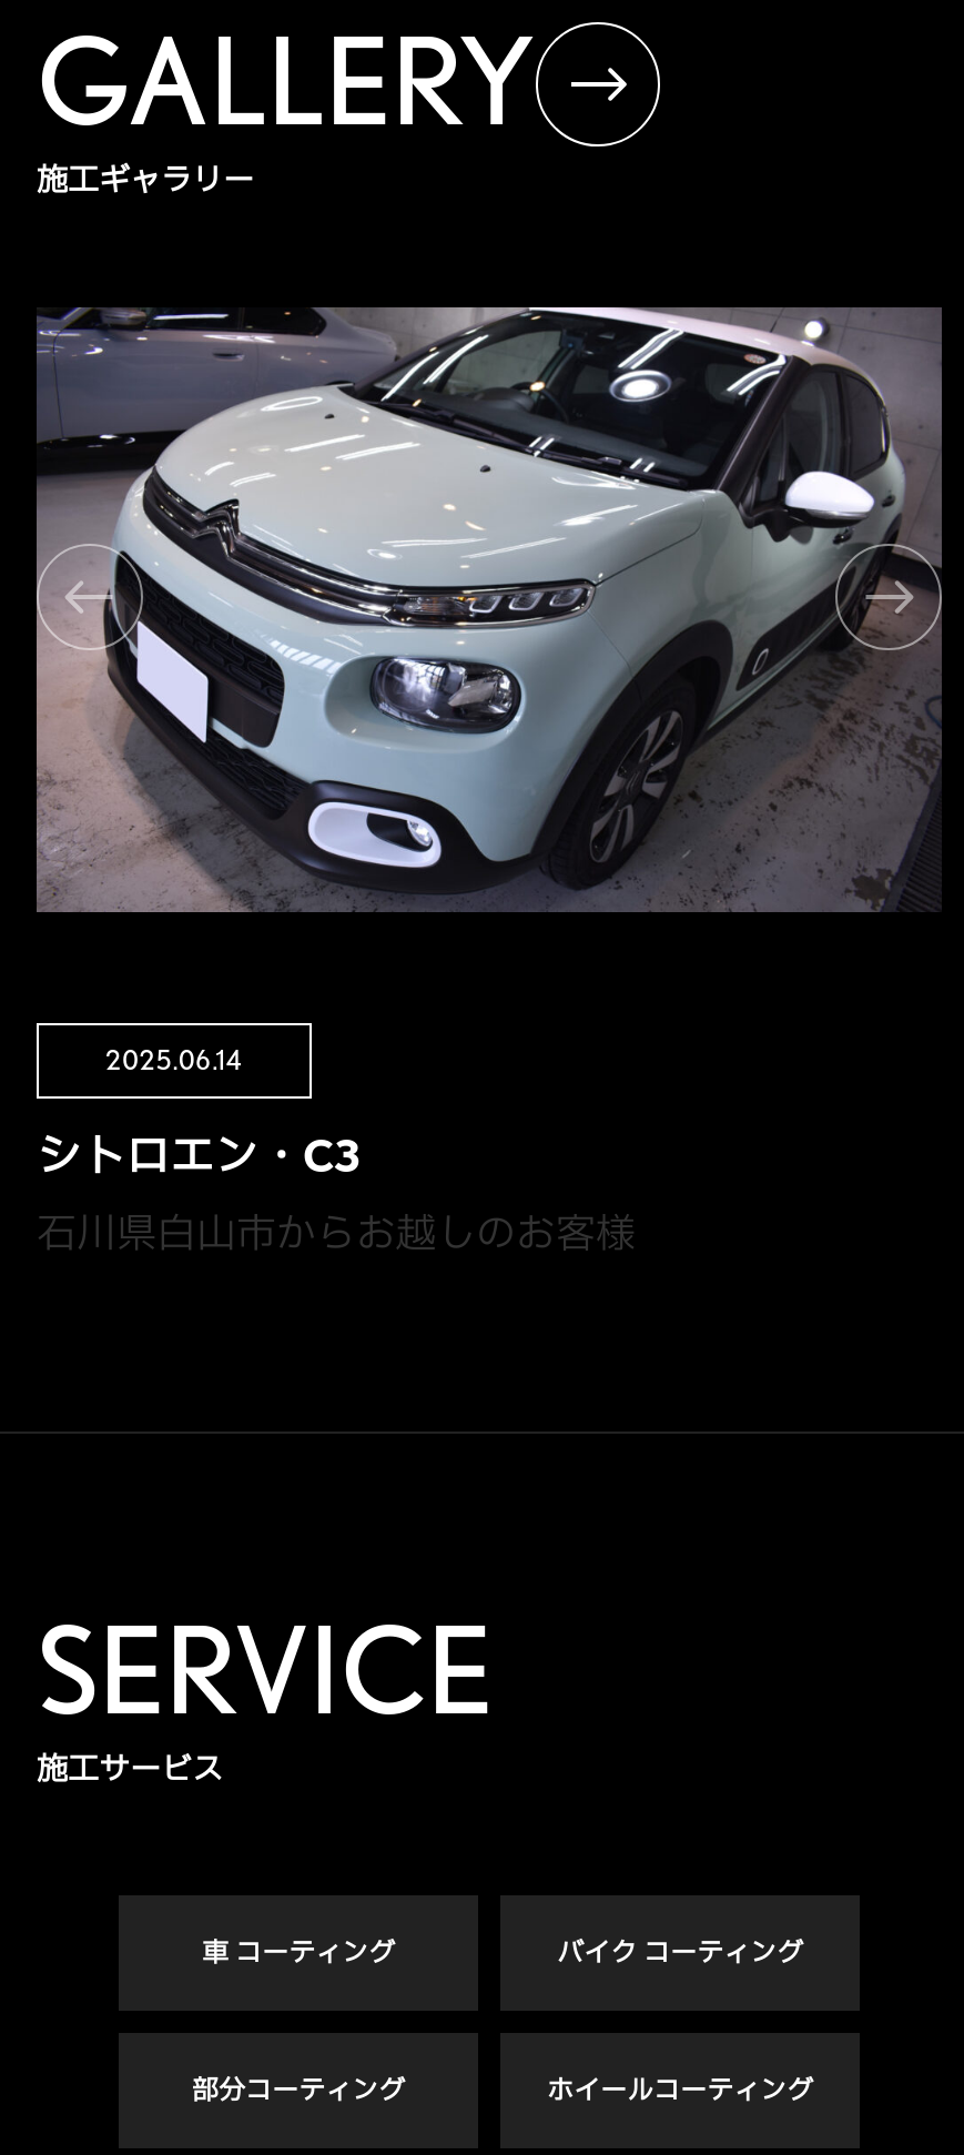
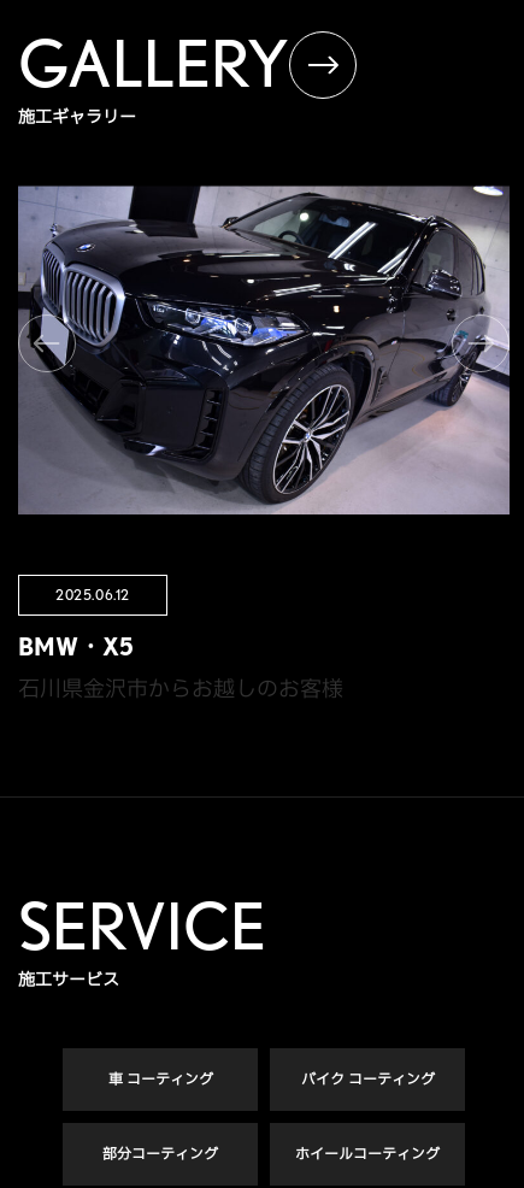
- [image]
+ [image]

- 2025.06.14
+ 2025.06.12

- シトロエン・C3
+ BMW・X5

- 石川県白山市からお越しのお客様
+ 石川県金沢市からお越しのお客様
